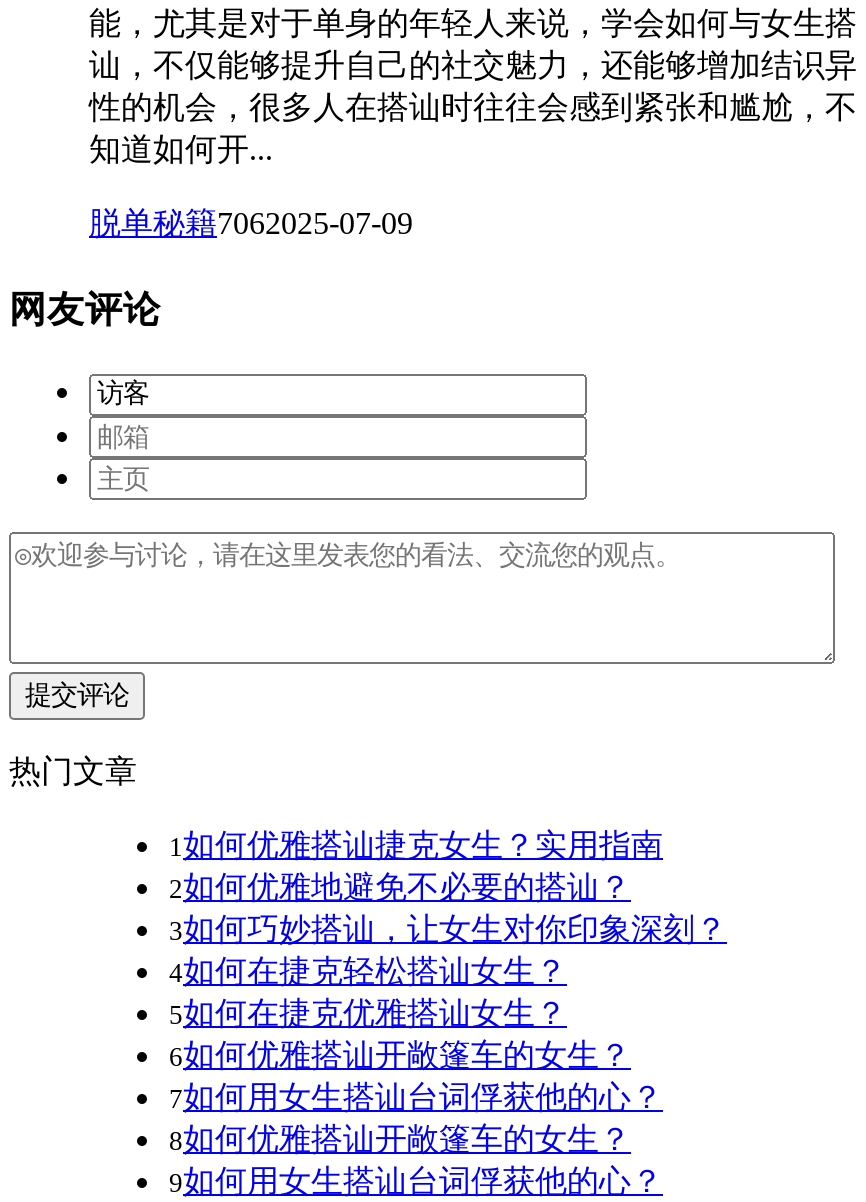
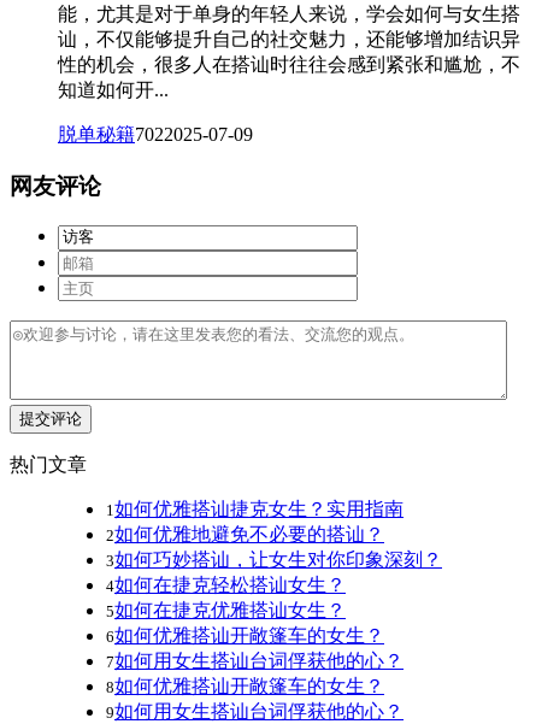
- 脱单秘籍7062025-07-09
+ 脱单秘籍7022025-07-09
